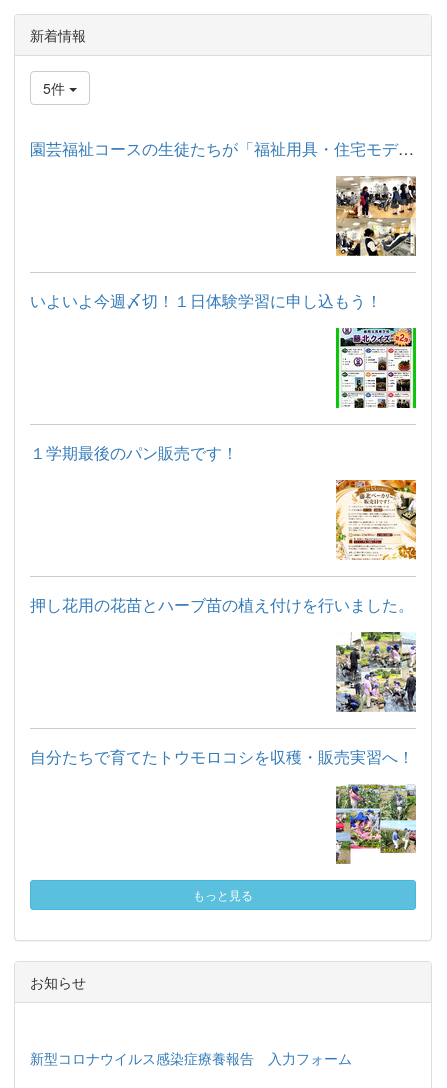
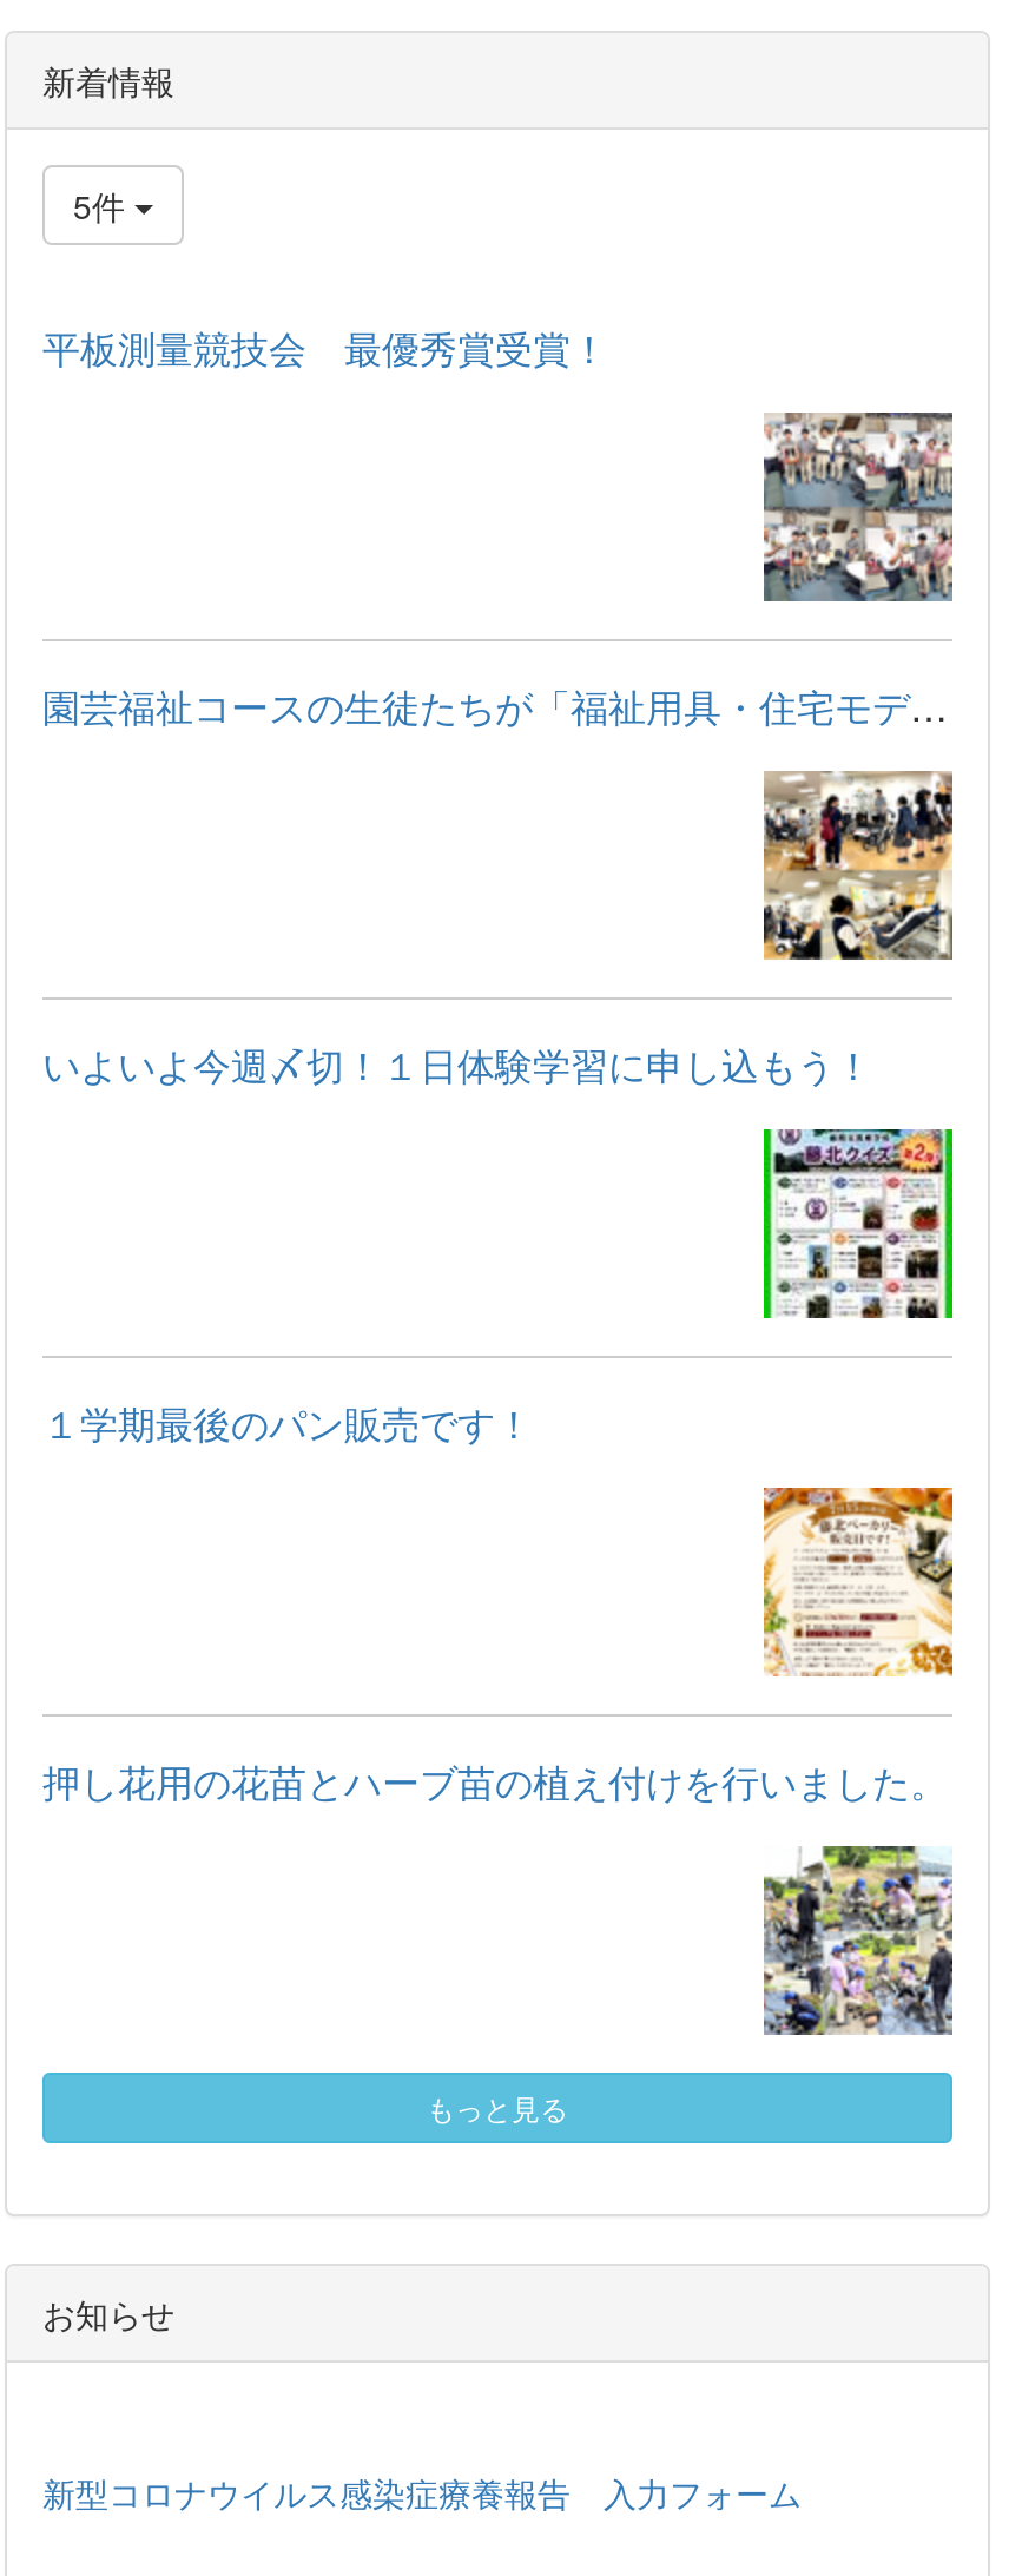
+ 平板測量競技会 最優秀賞受賞！

+ [image]

moved down: [image] | いよいよ今週〆切！１日体験学習に申し込もう！ | １学期最後のパン販売です！ | 押し花用の花苗とハーブ苗の植え付けを行いました。

moved down: [image]

- 自分たちで育てたトウモロコシを収穫・販売実習へ！

- [image]
